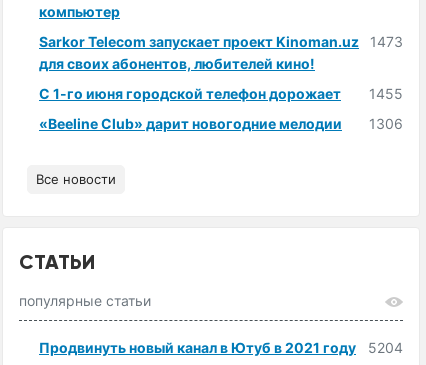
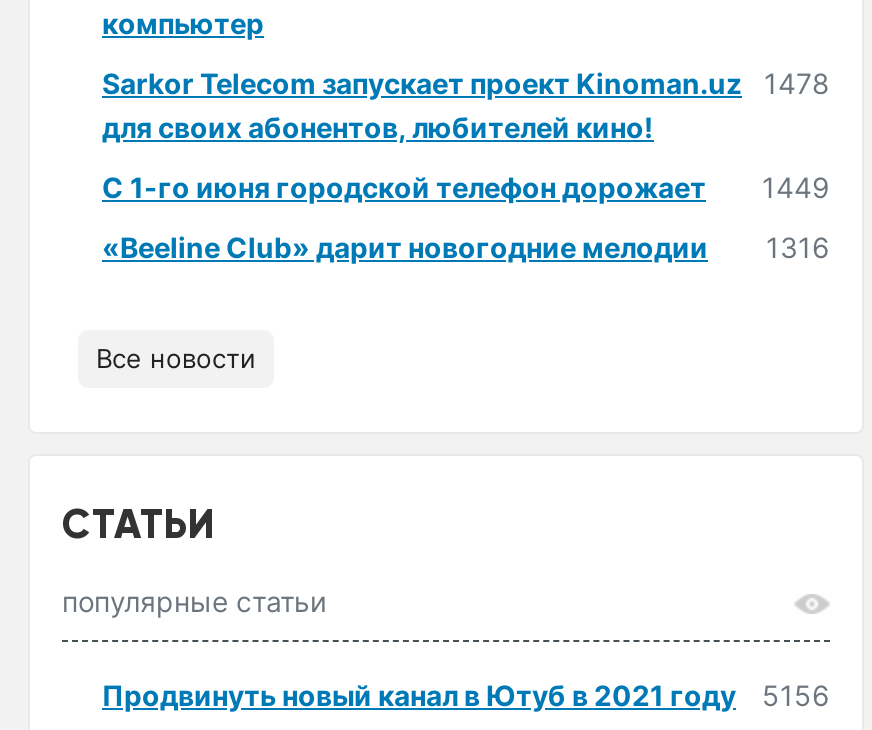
- Sarkor Telecom запускает проект Kinoman.uz 1473
+ Sarkor Telecom запускает проект Kinoman.uz 1478

- С 1-го июня городской телефон дорожает 1455
+ С 1-го июня городской телефон дорожает 1449

- «Beeline Club» дарит новогодние мелодии 1306
+ «Beeline Club» дарит новогодние мелодии 1316

- Продвинуть новый канал в Ютуб в 2021 году 5204
+ Продвинуть новый канал в Ютуб в 2021 году 5156
